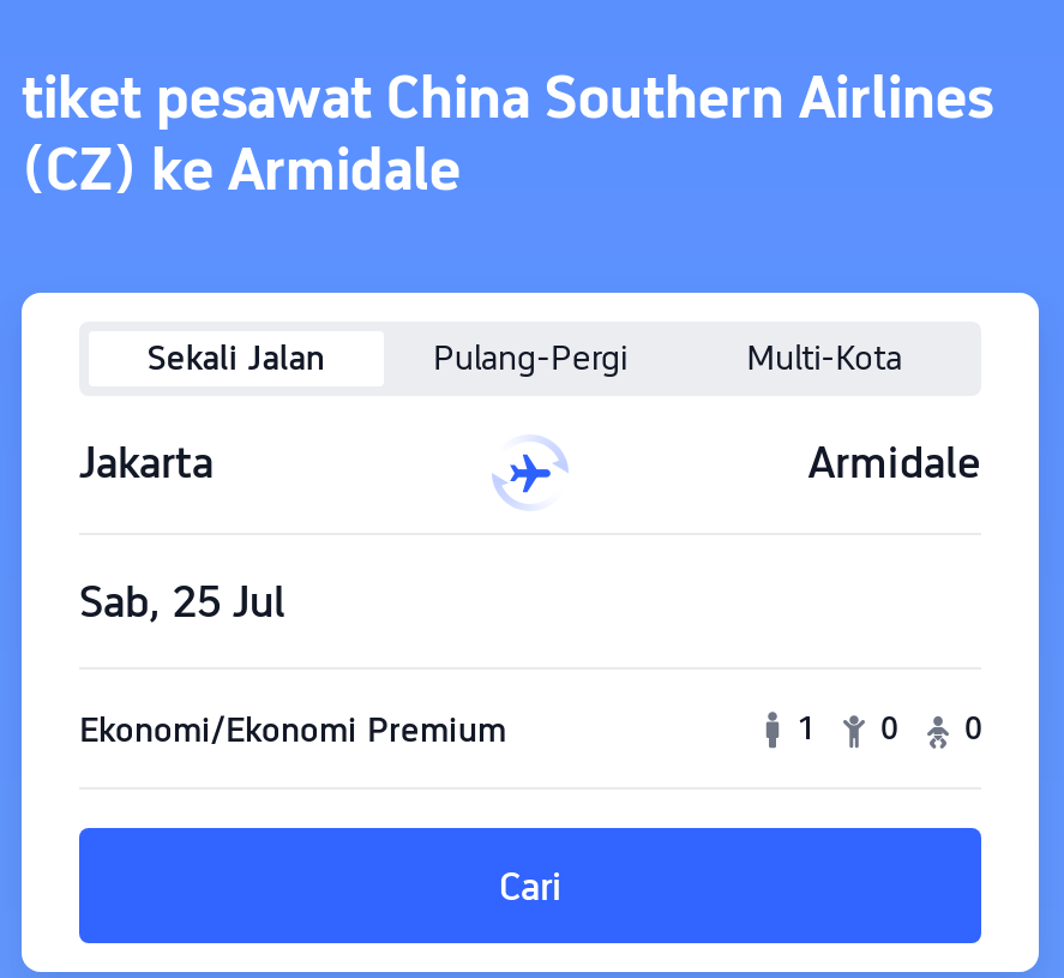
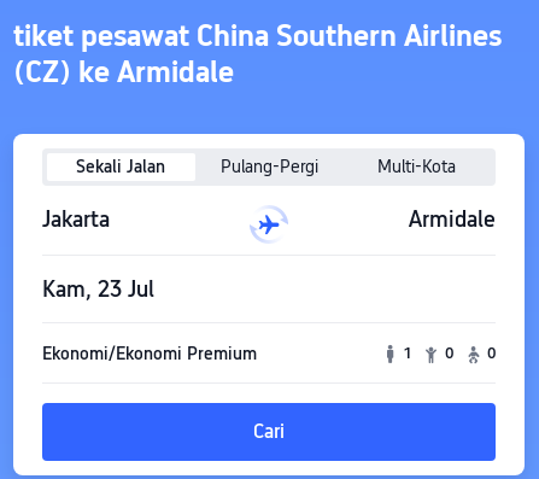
- Sab, 25 Jul
+ Kam, 23 Jul
